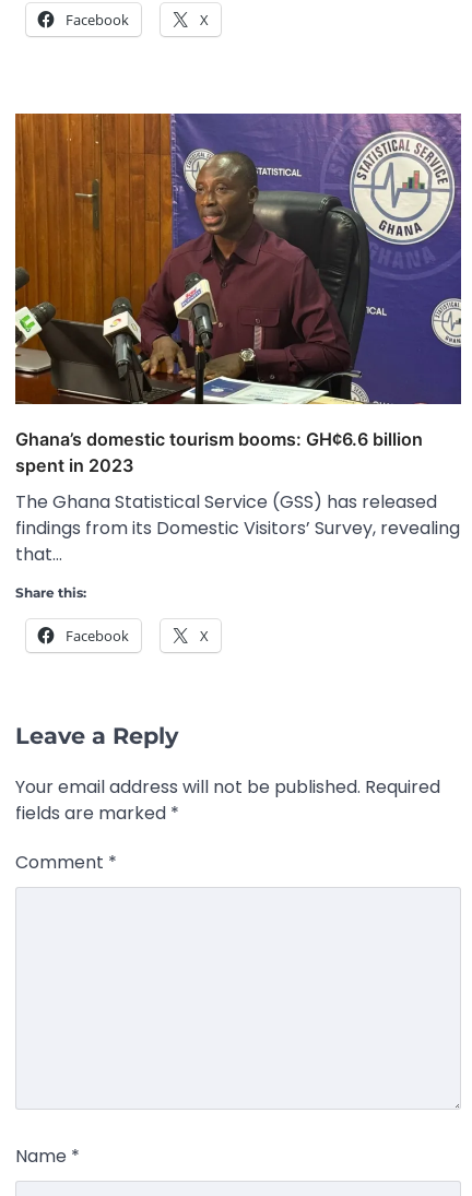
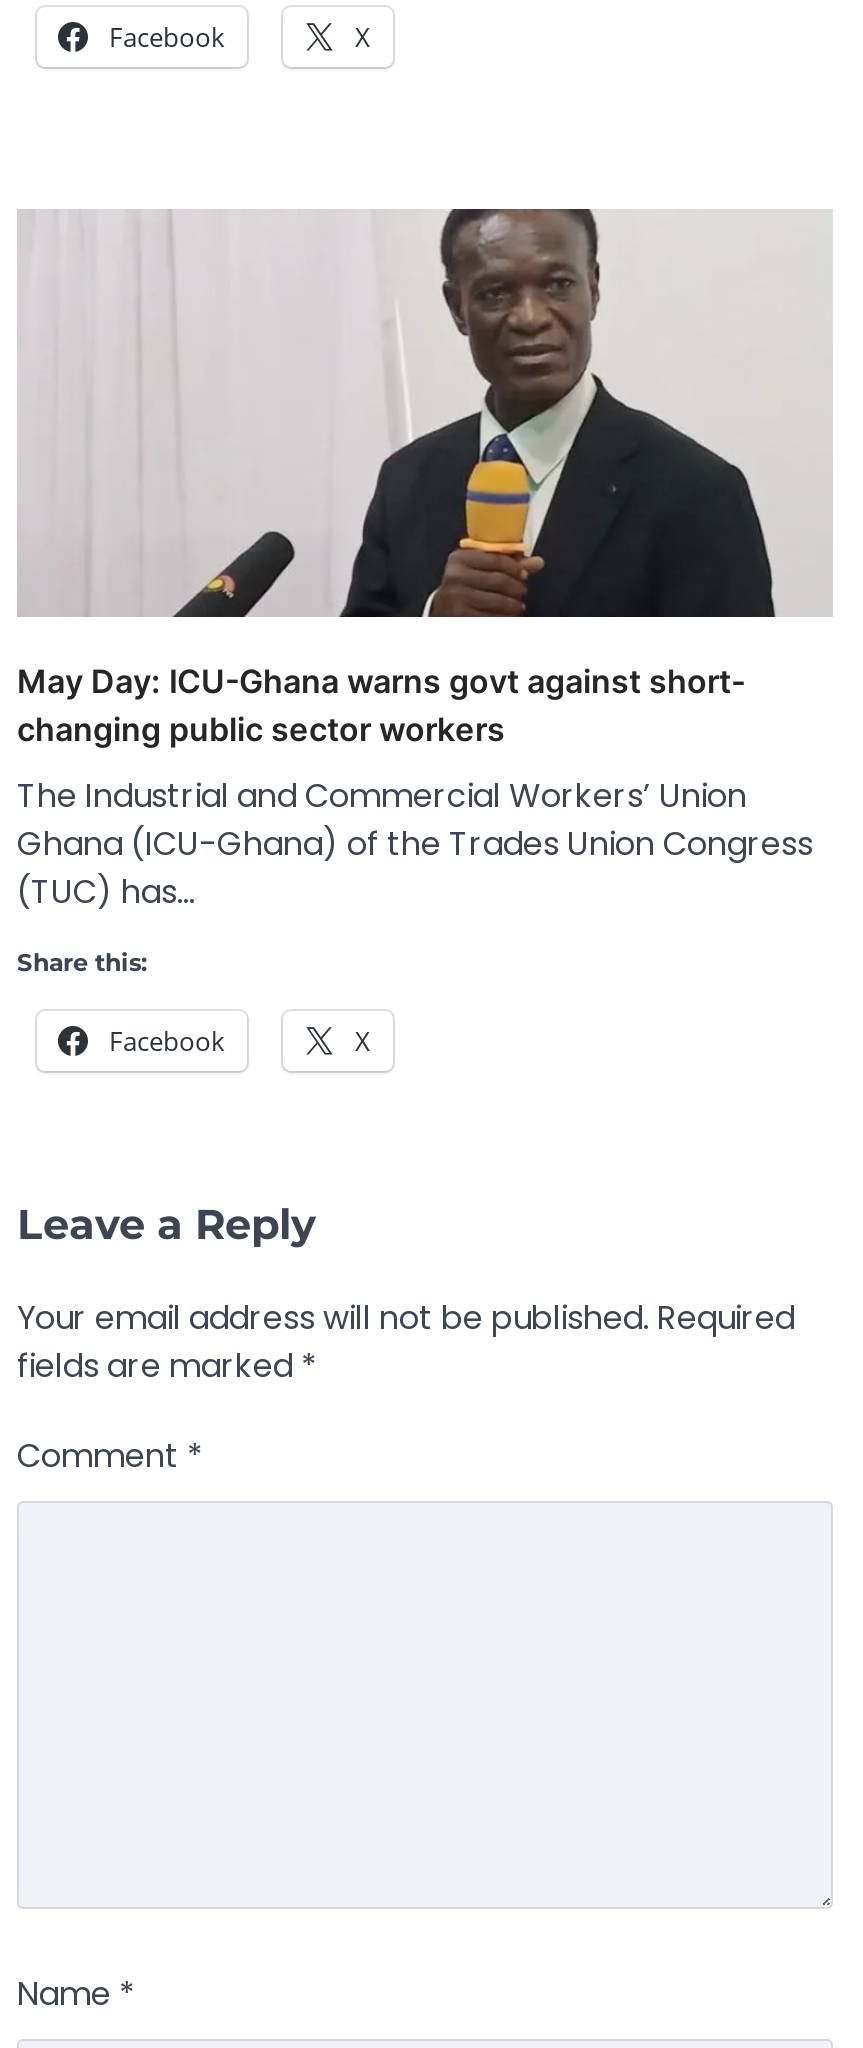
- [image]
- Ghana’s domestic tourism booms: GH¢6.6 billion
- spent in 2023
+ [image]
+ May Day: ICU-Ghana warns govt against short-
+ changing public sector workers

- The Ghana Statistical Service (GSS) has released
- findings from its Domestic Visitors’ Survey, revealing
- that…
+ The Industrial and Commercial Workers’ Union
+ Ghana (ICU-Ghana) of the Trades Union Congress
+ (TUC) has…
